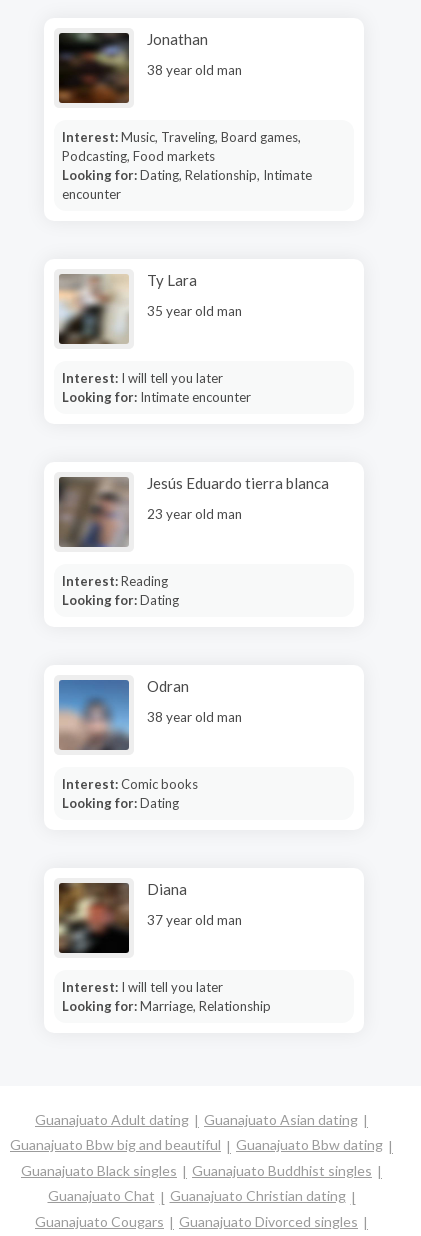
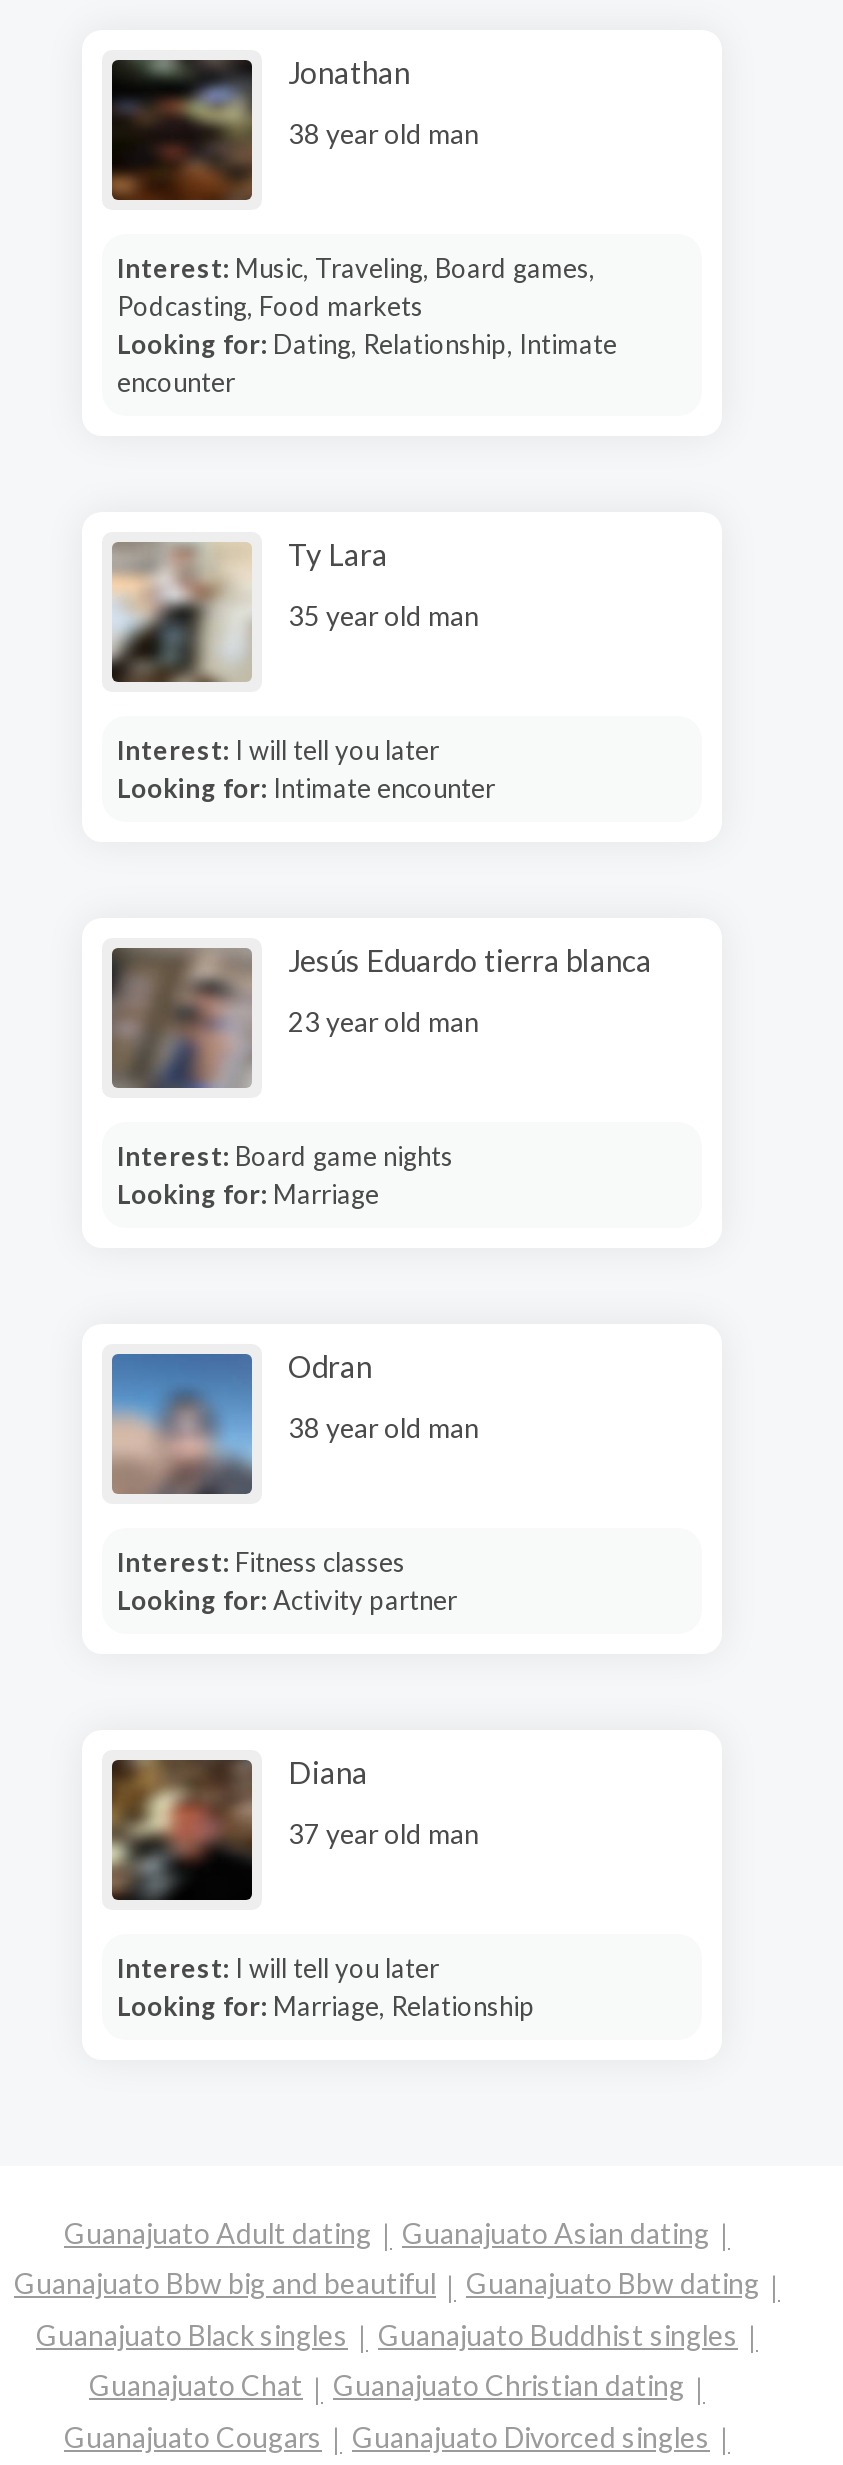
- Interest: Reading
- Looking for: Dating
+ Interest: Board game nights
+ Looking for: Marriage

- Interest: Comic books
- Looking for: Dating
+ Interest: Fitness classes
+ Looking for: Activity partner
